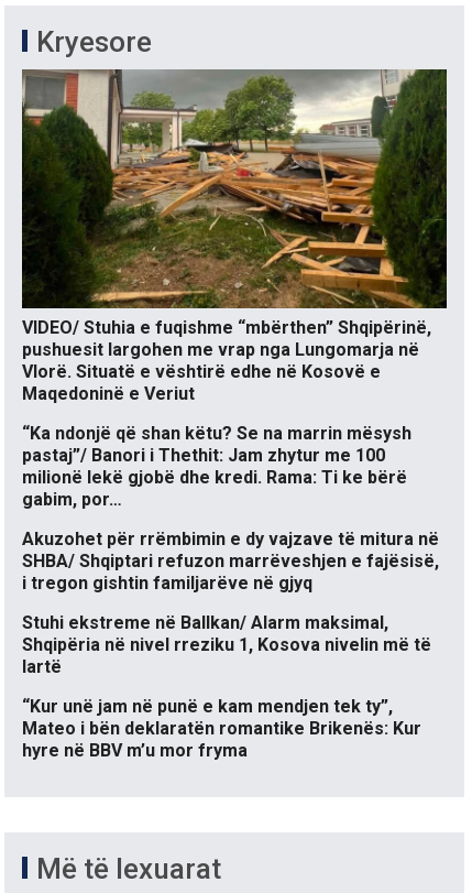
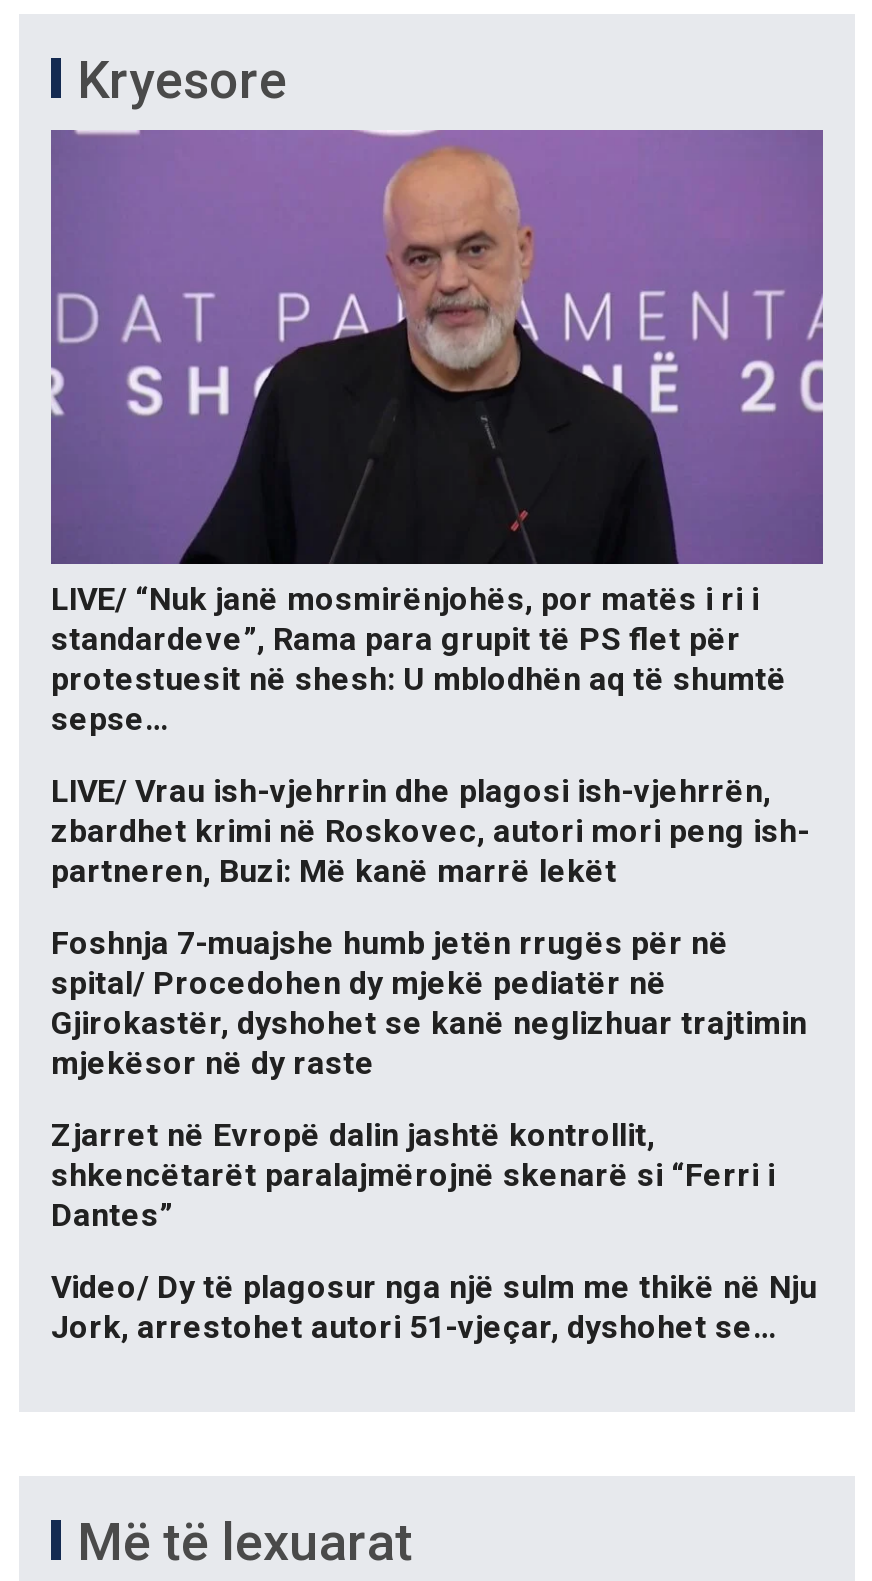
- [image]
- VIDEO/ Stuhia e fuqishme “mbërthen” Shqipërinë,
- pushuesit largohen me vrap nga Lungomarja në
- Vlorë. Situatë e vështirë edhe në Kosovë e
- Maqedoninë e Veriut
+ [image]
+ LIVE/ “Nuk janë mosmirënjohës, por matës i ri i
+ standardeve”, Rama para grupit të PS flet për
+ protestuesit në shesh: U mblodhën aq të shumtë
+ sepse…

- “Ka ndonjë që shan këtu? Se na marrin mësysh
- pastaj”/ Banori i Thethit: Jam zhytur me 100
- milionë lekë gjobë dhe kredi. Rama: Ti ke bërë
- gabim, por…
+ LIVE/ Vrau ish-vjehrrin dhe plagosi ish-vjehrrën,
+ zbardhet krimi në Roskovec, autori mori peng ish-
+ partneren, Buzi: Më kanë marrë lekët

- Akuzohet për rrëmbimin e dy vajzave të mitura në
- SHBA/ Shqiptari refuzon marrëveshjen e fajësisë,
- i tregon gishtin familjarëve në gjyq
+ Foshnja 7-muajshe humb jetën rrugës për në
+ spital/ Procedohen dy mjekë pediatër në
+ Gjirokastër, dyshohet se kanë neglizhuar trajtimin
+ mjekësor në dy raste

- Stuhi ekstreme në Ballkan/ Alarm maksimal,
- Shqipëria në nivel rreziku 1, Kosova nivelin më të
- lartë
+ Zjarret në Evropë dalin jashtë kontrollit,
+ shkencëtarët paralajmërojnë skenarë si “Ferri i
+ Dantes”

- “Kur unë jam në punë e kam mendjen tek ty”,
- Mateo i bën deklaratën romantike Brikenës: Kur
- hyre në BBV m’u mor fryma
+ Video/ Dy të plagosur nga një sulm me thikë në Nju
+ Jork, arrestohet autori 51-vjeçar, dyshohet se…
